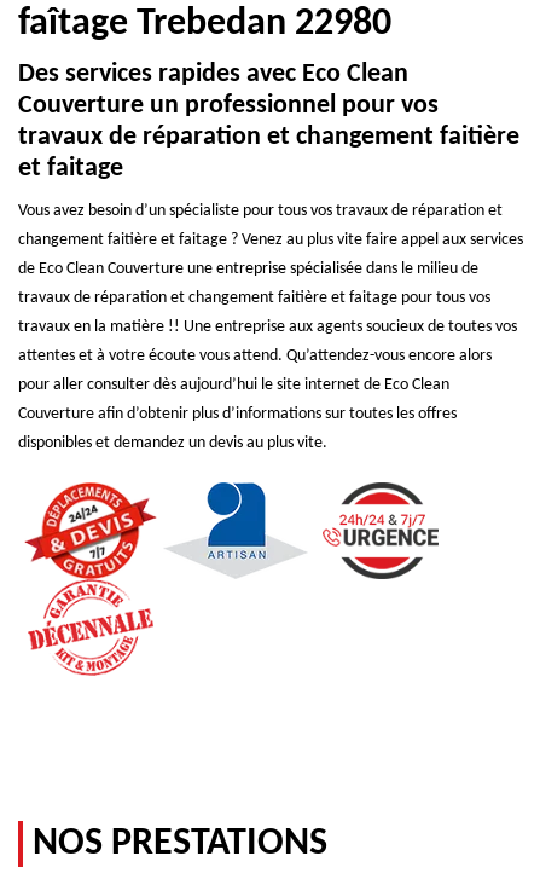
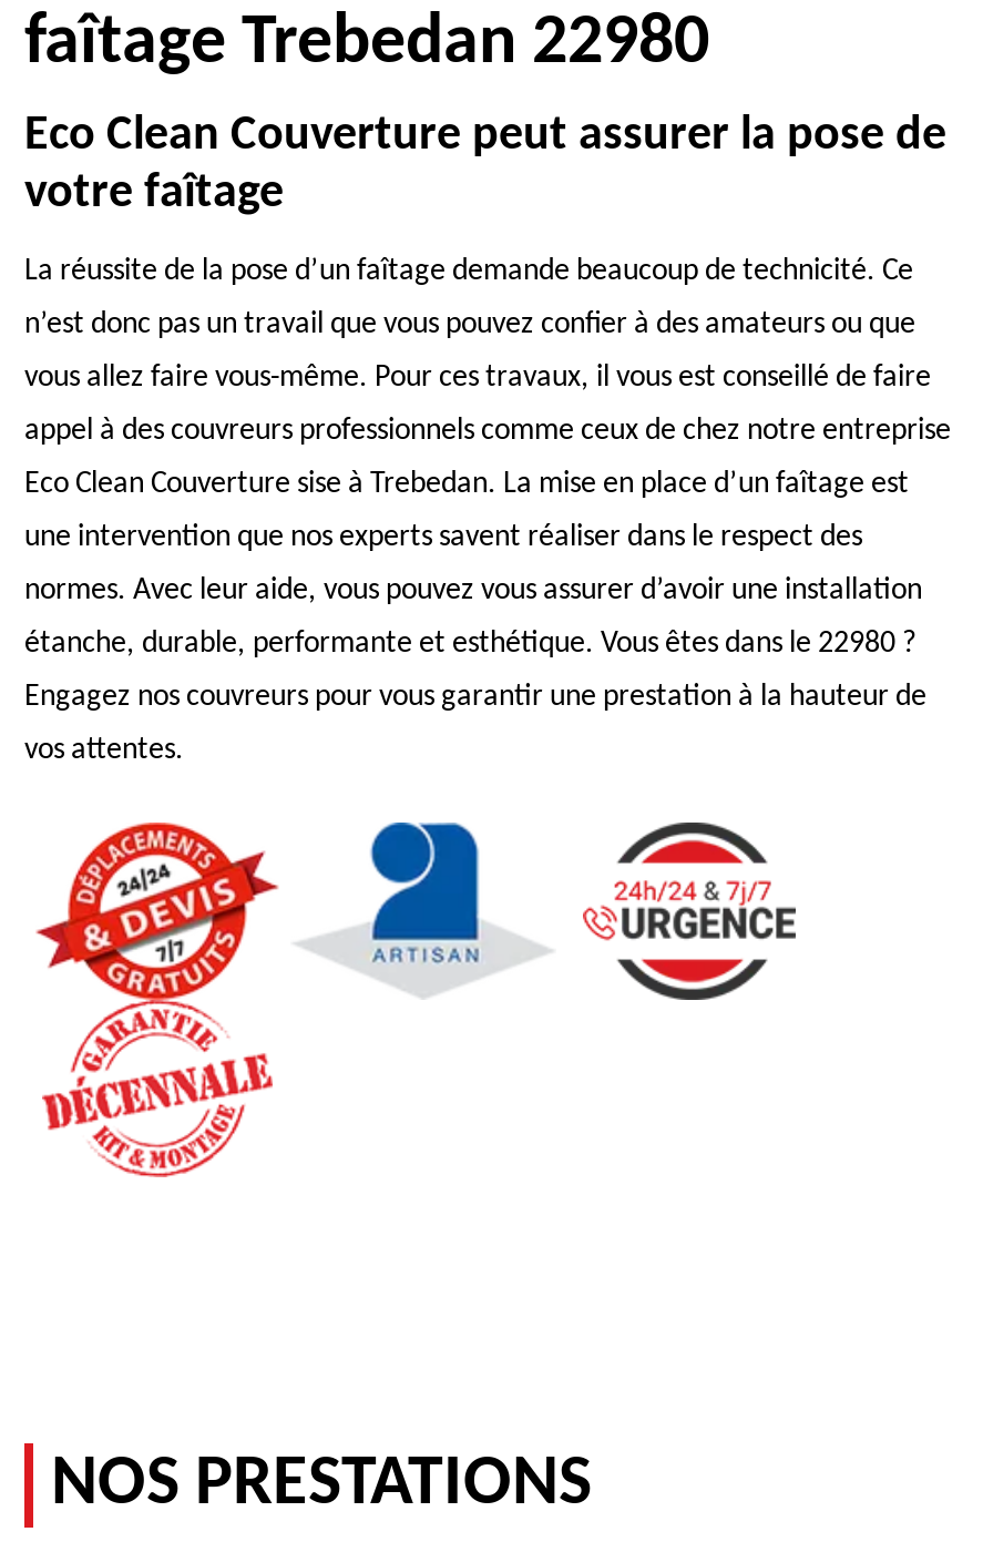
- Des services rapides avec Eco Clean
- Couverture un professionnel pour vos
- travaux de réparation et changement faitière
- et faitage
- Vous avez besoin d’un spécialiste pour tous vos travaux de réparation et
- changement faitière et faitage ? Venez au plus vite faire appel aux services
- de Eco Clean Couverture une entreprise spécialisée dans le milieu de
- travaux de réparation et changement faitière et faitage pour tous vos
- travaux en la matière !! Une entreprise aux agents soucieux de toutes vos
- attentes et à votre écoute vous attend. Qu’attendez-vous encore alors
- pour aller consulter dès aujourd’hui le site internet de Eco Clean
- Couverture afin d’obtenir plus d’informations sur toutes les offres
- disponibles et demandez un devis au plus vite.
+ Eco Clean Couverture peut assurer la pose de
+ votre faîtage
+ La réussite de la pose d’un faîtage demande beaucoup de technicité. Ce
+ n’est donc pas un travail que vous pouvez confier à des amateurs ou que
+ vous allez faire vous-même. Pour ces travaux, il vous est conseillé de faire
+ appel à des couvreurs professionnels comme ceux de chez notre entreprise
+ Eco Clean Couverture sise à Trebedan. La mise en place d’un faîtage est
+ une intervention que nos experts savent réaliser dans le respect des
+ normes. Avec leur aide, vous pouvez vous assurer d’avoir une installation
+ étanche, durable, performante et esthétique. Vous êtes dans le 22980 ?
+ Engagez nos couvreurs pour vous garantir une prestation à la hauteur de
+ vos attentes.
